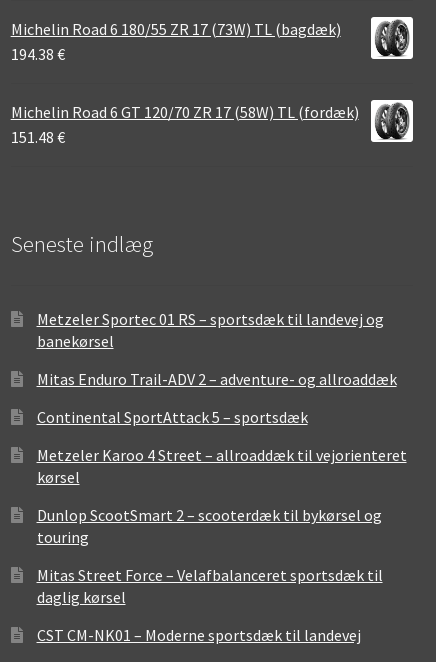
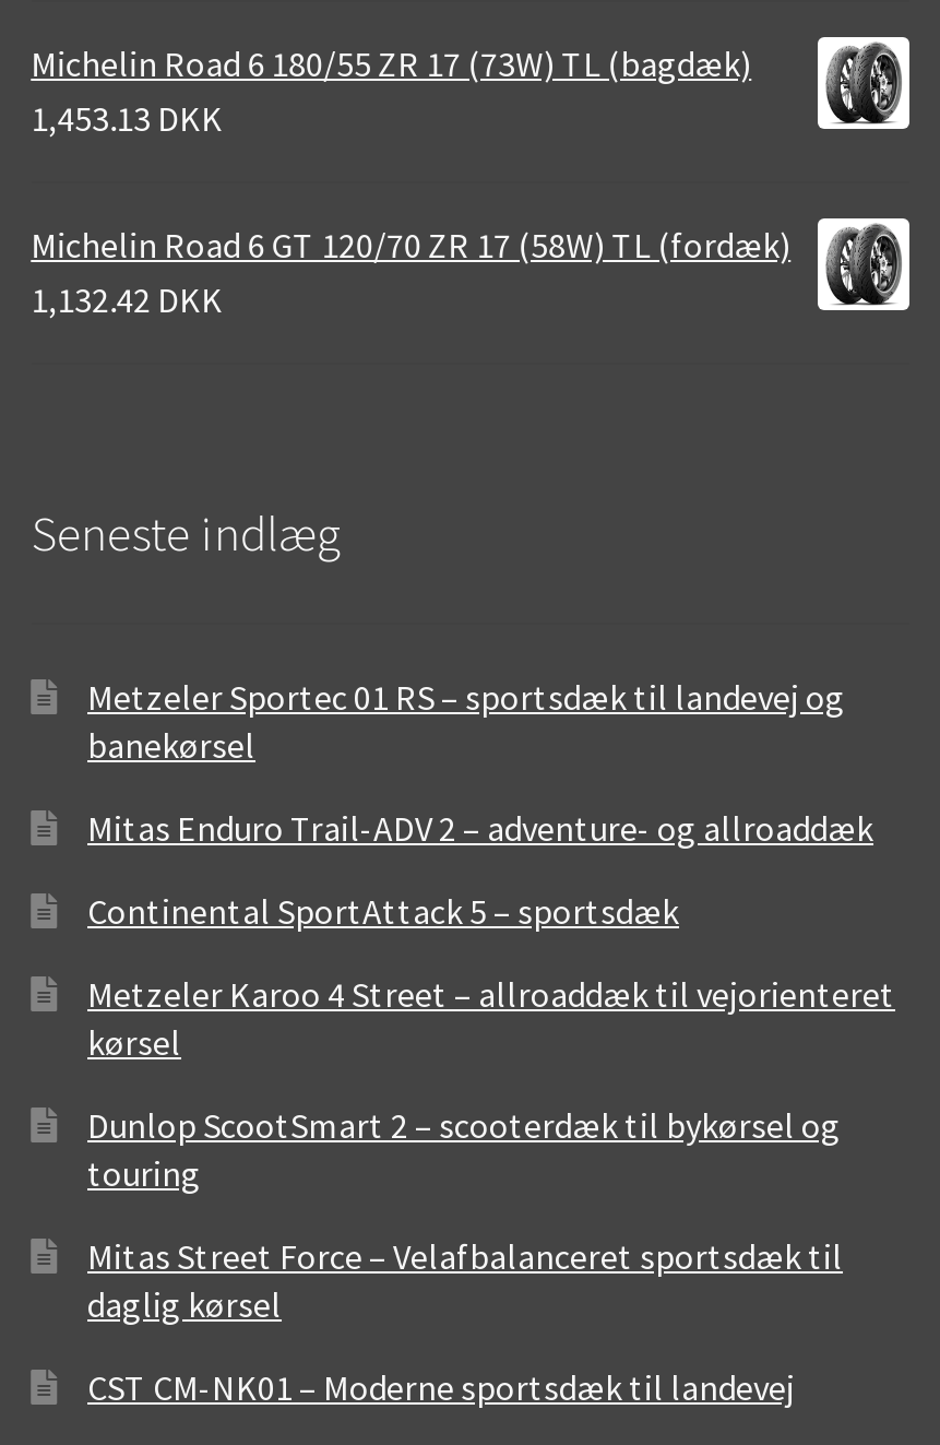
- 194.38 €
+ 1,453.13 DKK

- 151.48 €
+ 1,132.42 DKK
